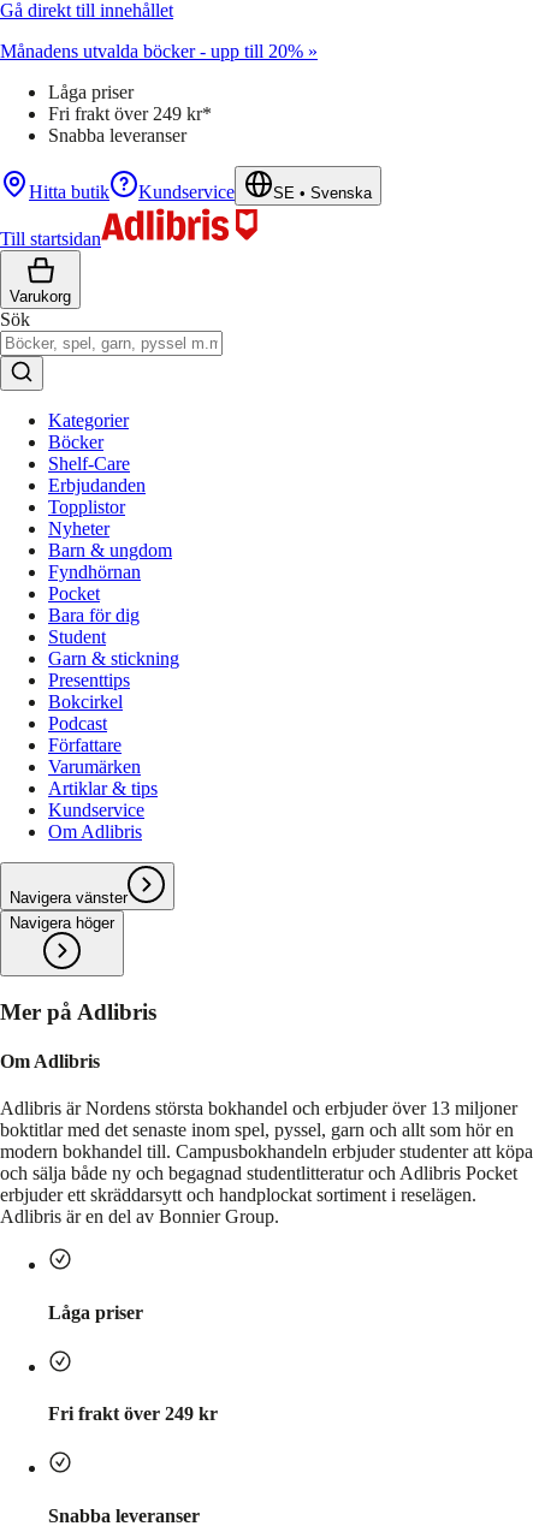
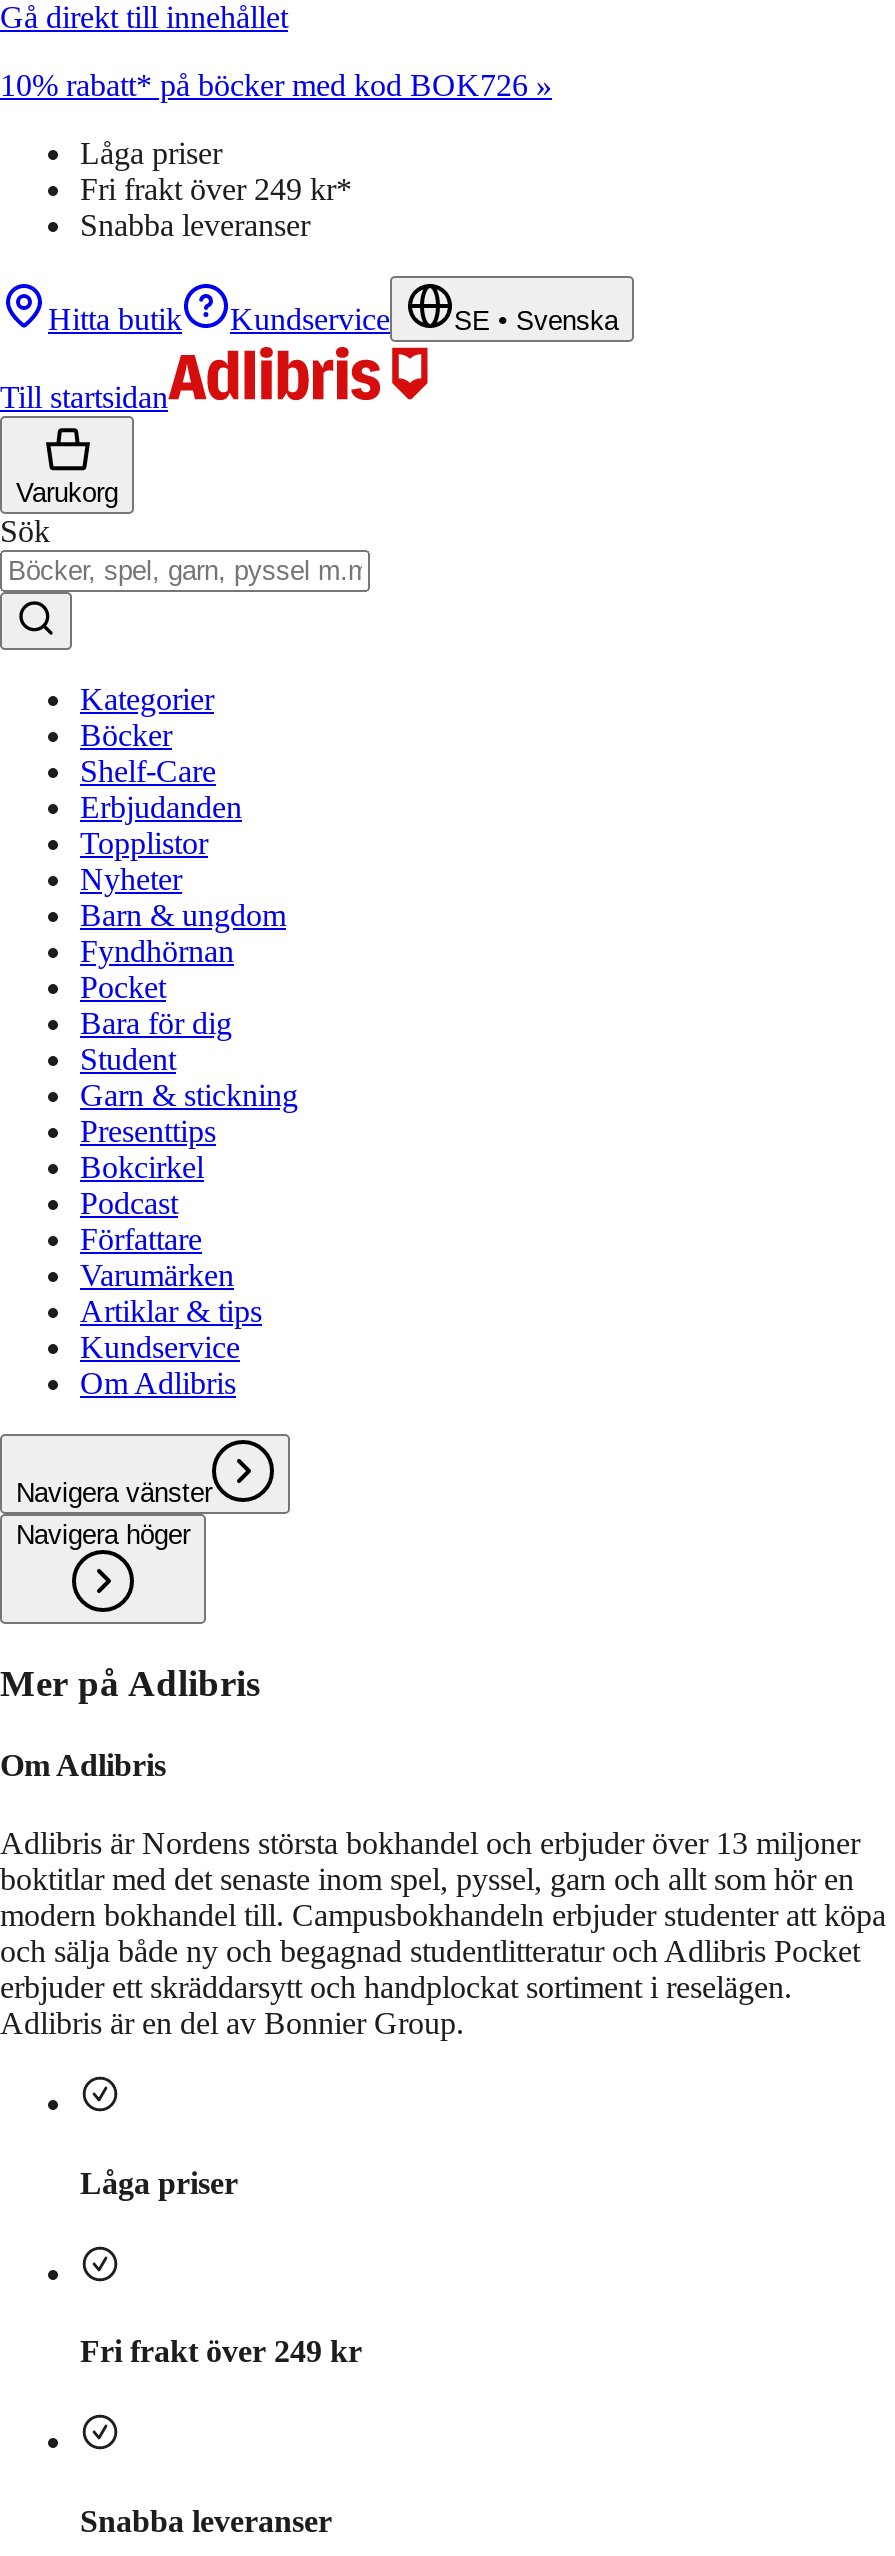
- Månadens utvalda böcker - upp till 20% »
+ 10% rabatt* på böcker med kod BOK726 »
